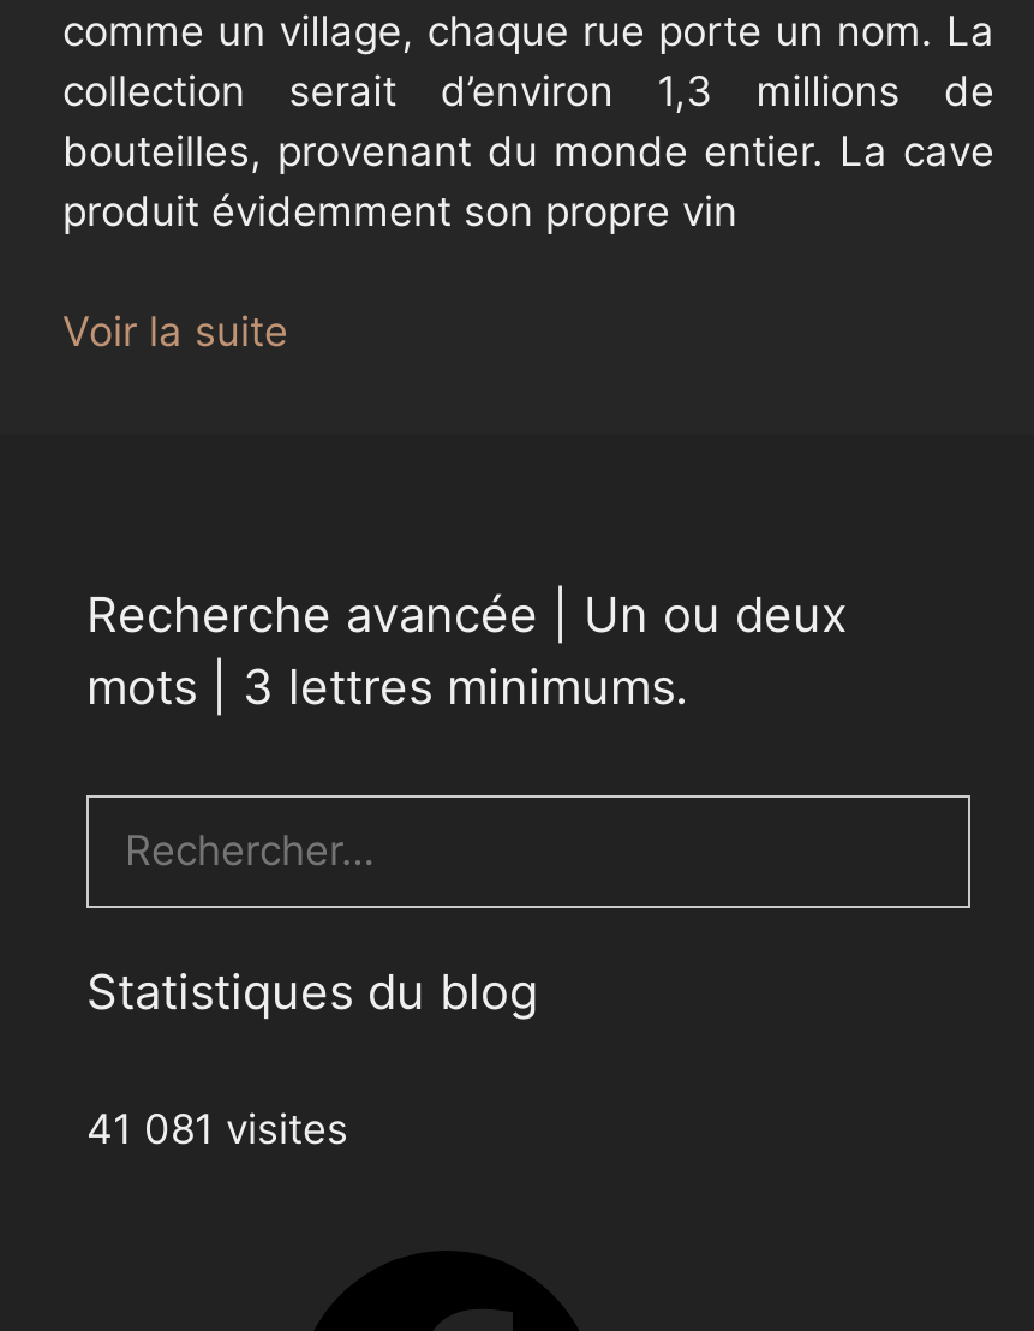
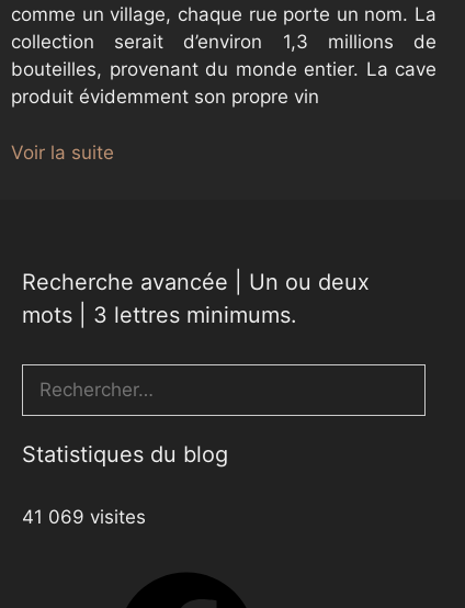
- 41 081 visites
+ 41 069 visites
